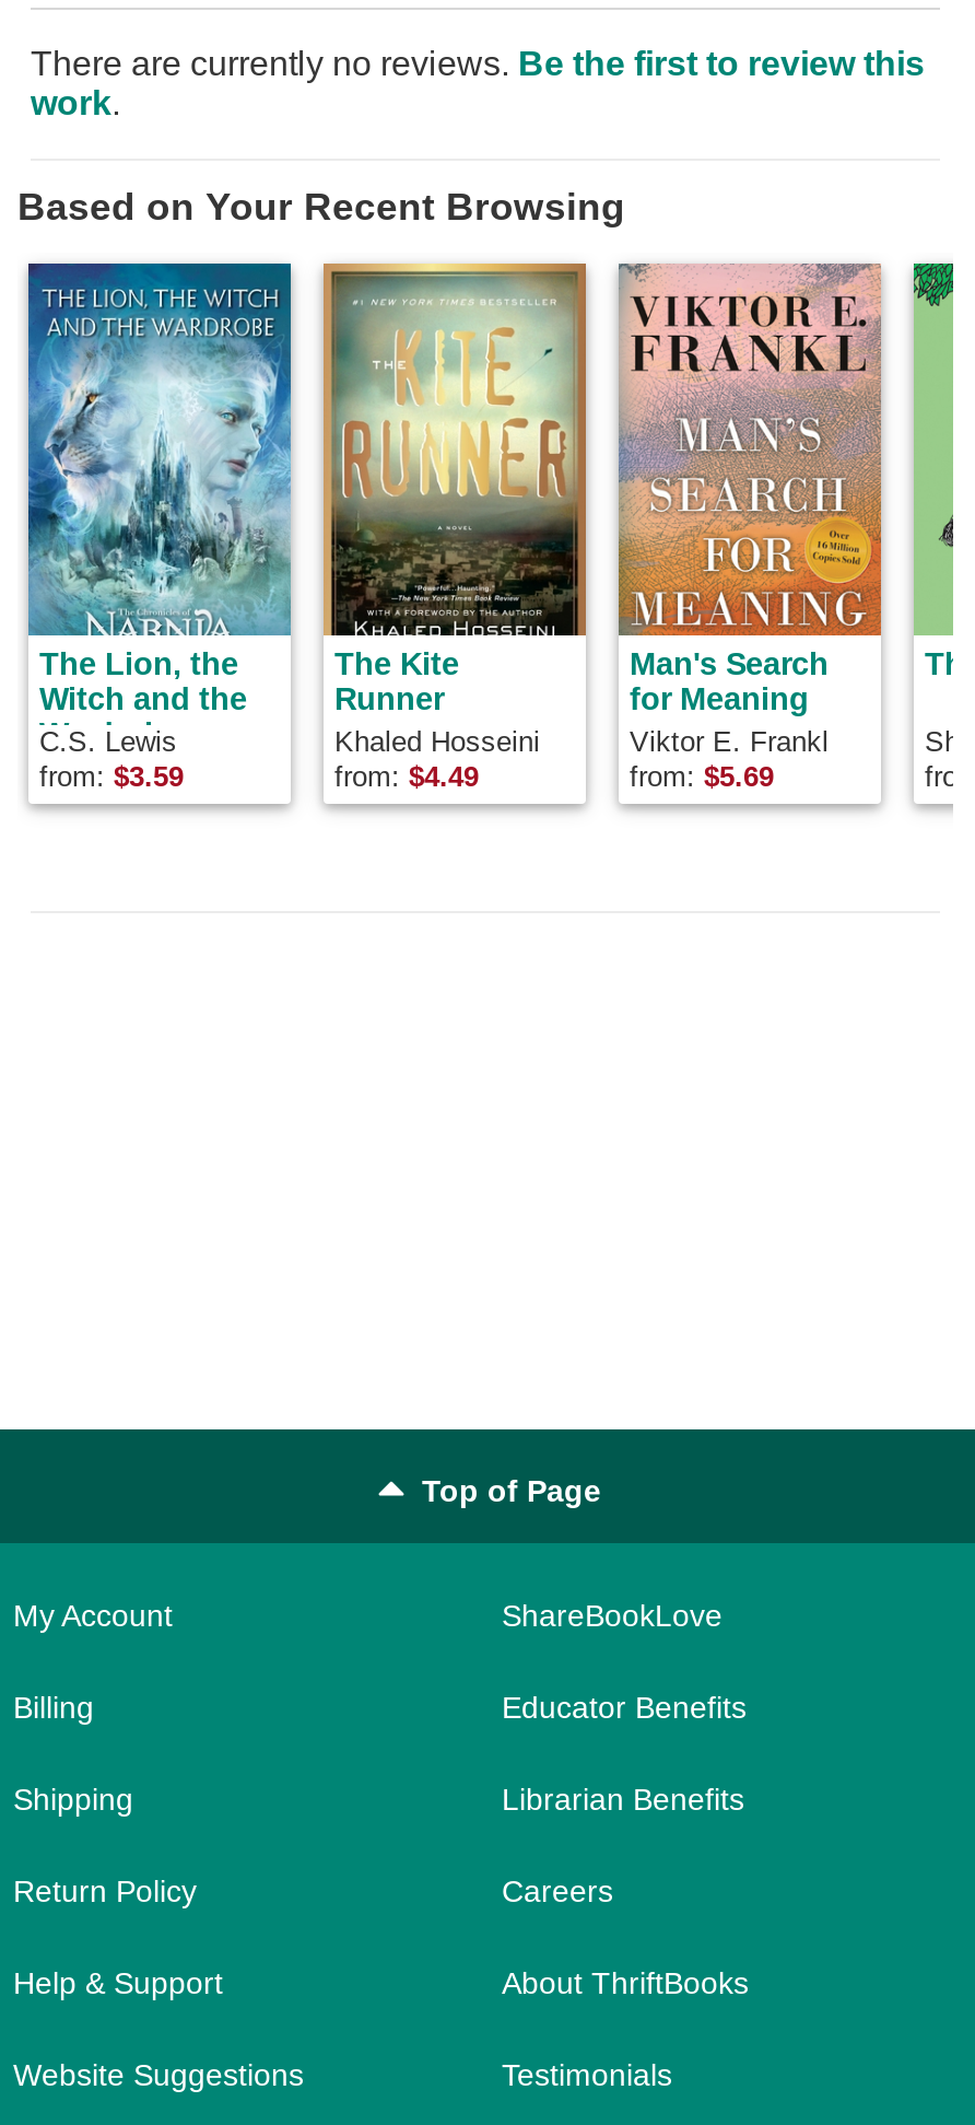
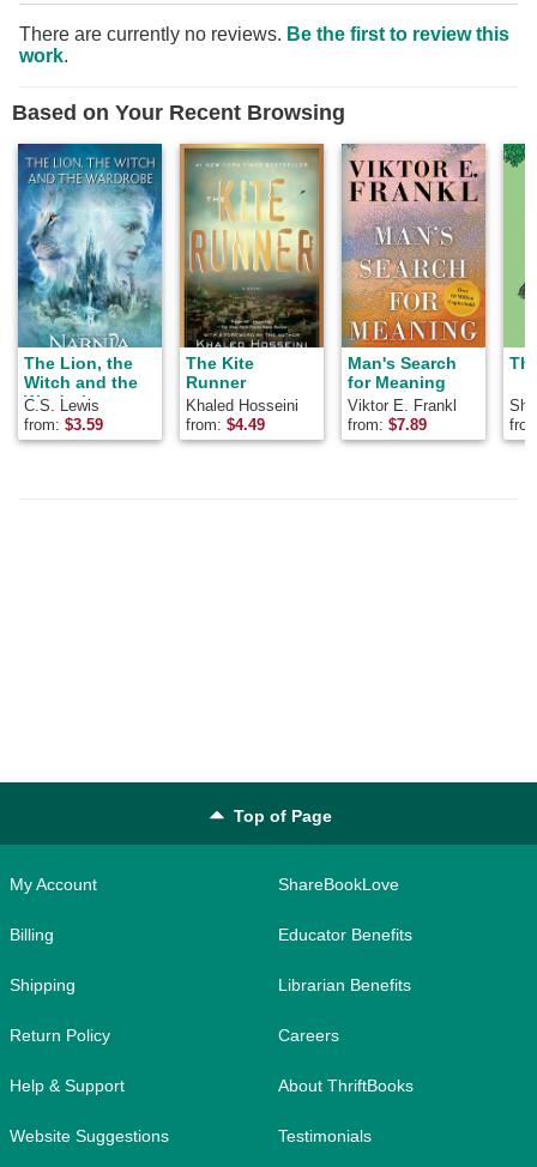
- from: $5.69
+ from: $7.89
